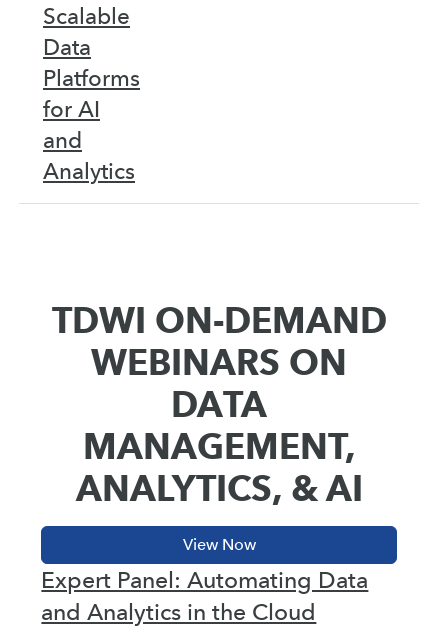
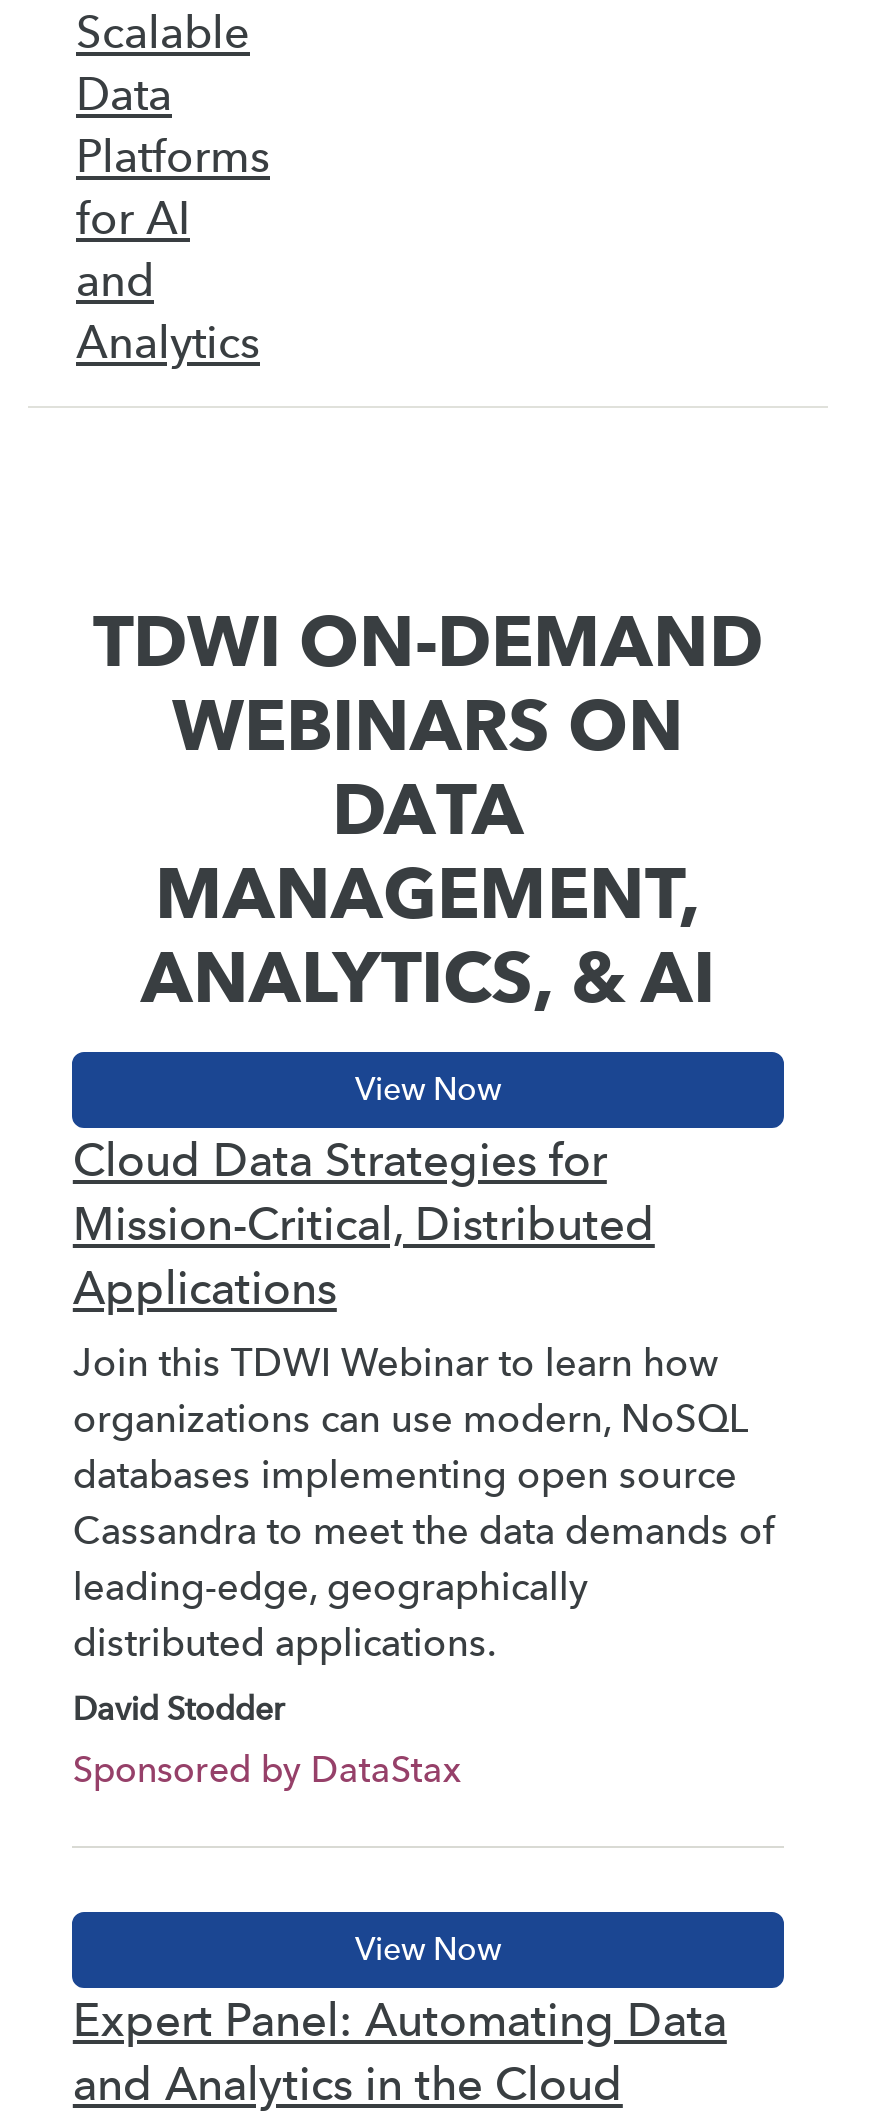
+ Cloud Data Strategies for
+ Mission-Critical, Distributed
+ Applications
+ Join this TDWI Webinar to learn how
+ organizations can use modern, NoSQL
+ databases implementing open source
+ Cassandra to meet the data demands of
+ leading-edge, geographically
+ distributed applications.
+ David Stodder
+ Sponsored by DataStax
